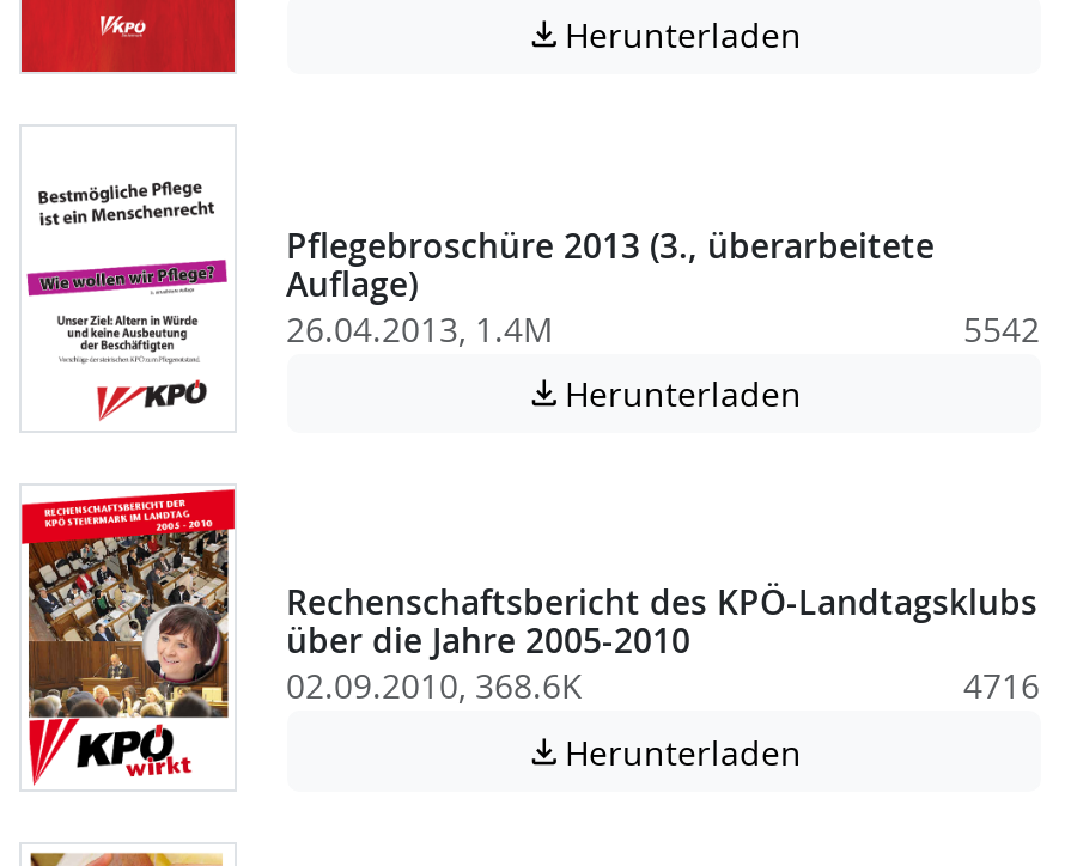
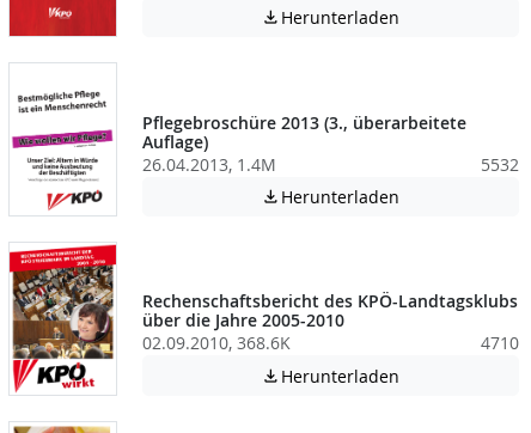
- 5542
+ 5532

- 4716
+ 4710
